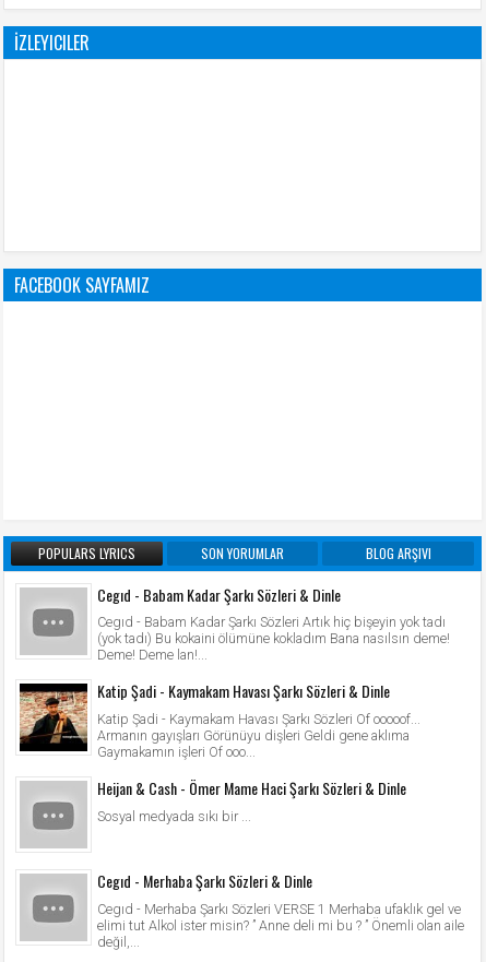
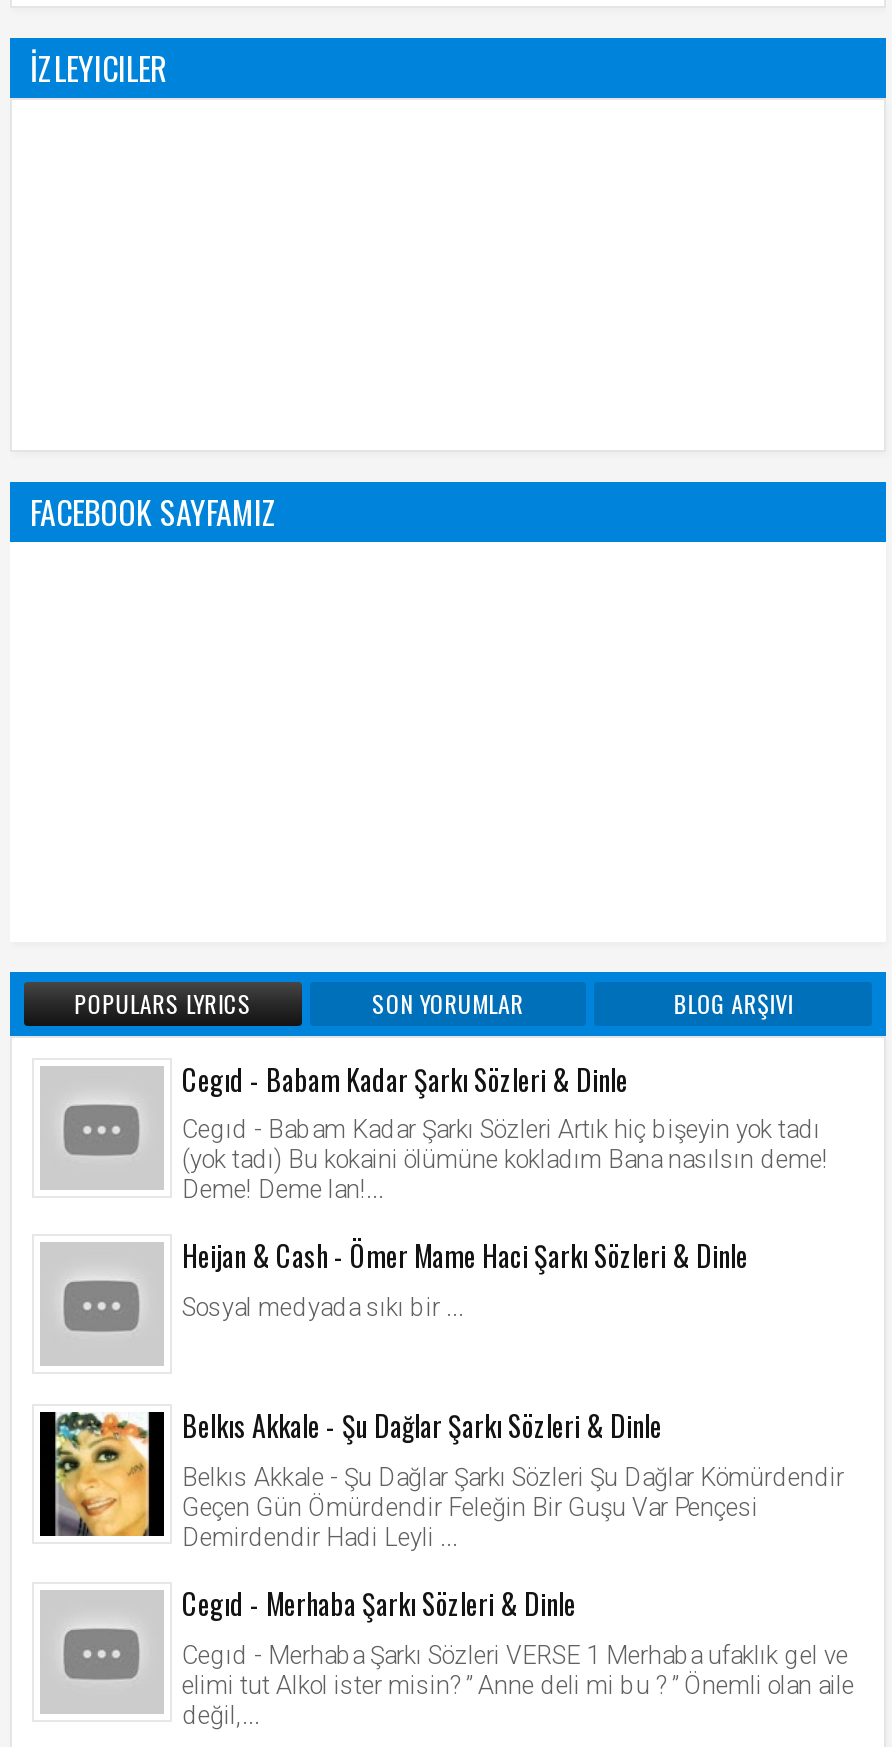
- [image]
- Katip Şadi - Kaymakam Havası Şarkı Sözleri & Dinle
- Katip Şadi - Kaymakam Havası Şarkı Sözleri Of ooooof...
- Armanın gayışları Görünüyu dişleri Geldi gene aklıma
- Gaymakamın işleri Of ooo...

moved up: Heijan & Cash - Ömer Mame Haci Şarkı Sözleri & Dinle | Sosyal medyada sıkı bir ...

+ [image]
+ Belkıs Akkale - Şu Dağlar Şarkı Sözleri & Dinle
+ Belkıs Akkale - Şu Dağlar Şarkı Sözleri Şu Dağlar Kömürdendir
+ Geçen Gün Ömürdendir Feleğin Bir Guşu Var Pençesi
+ Demirdendir Hadi Leyli ...
